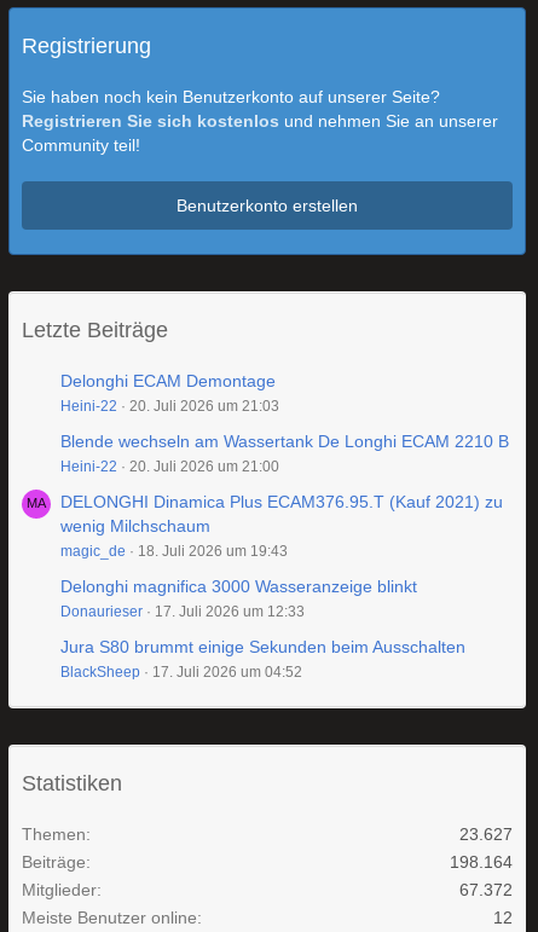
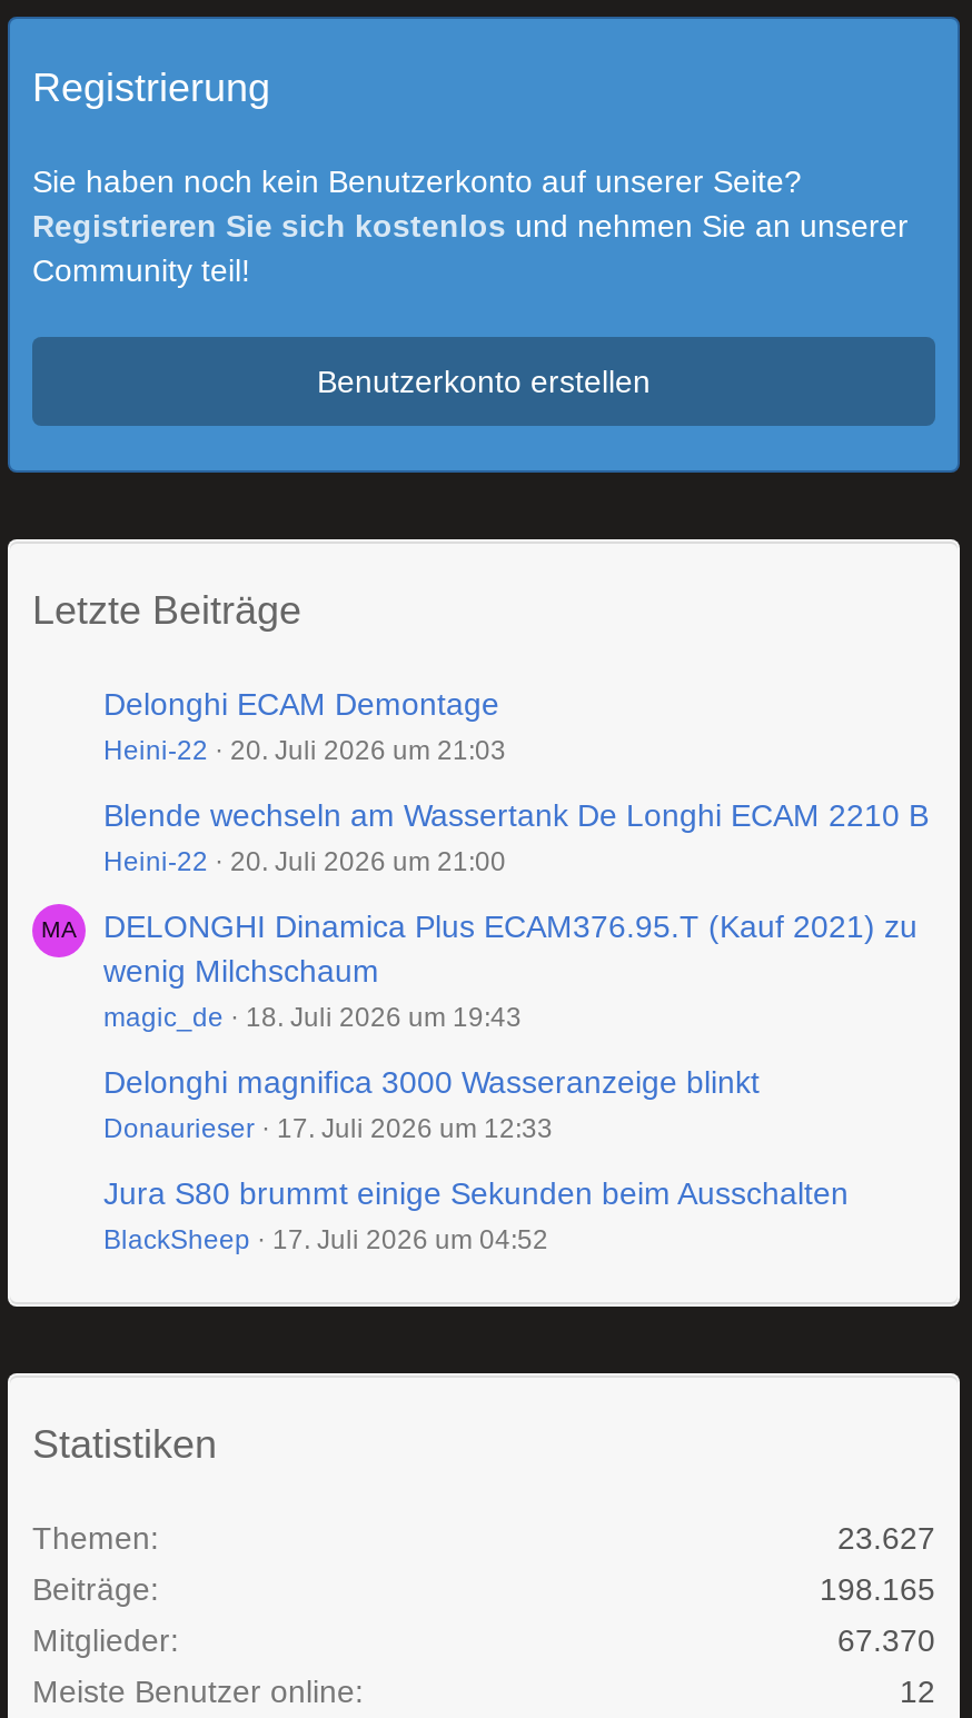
- 198.164
+ 198.165

- 67.372
+ 67.370
